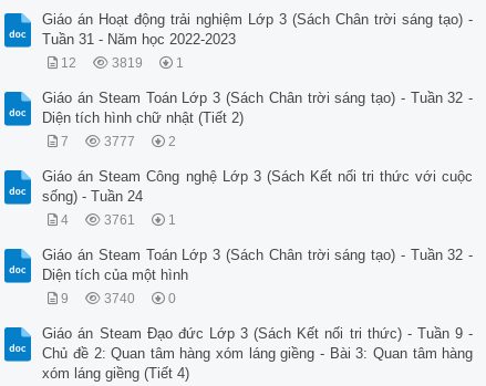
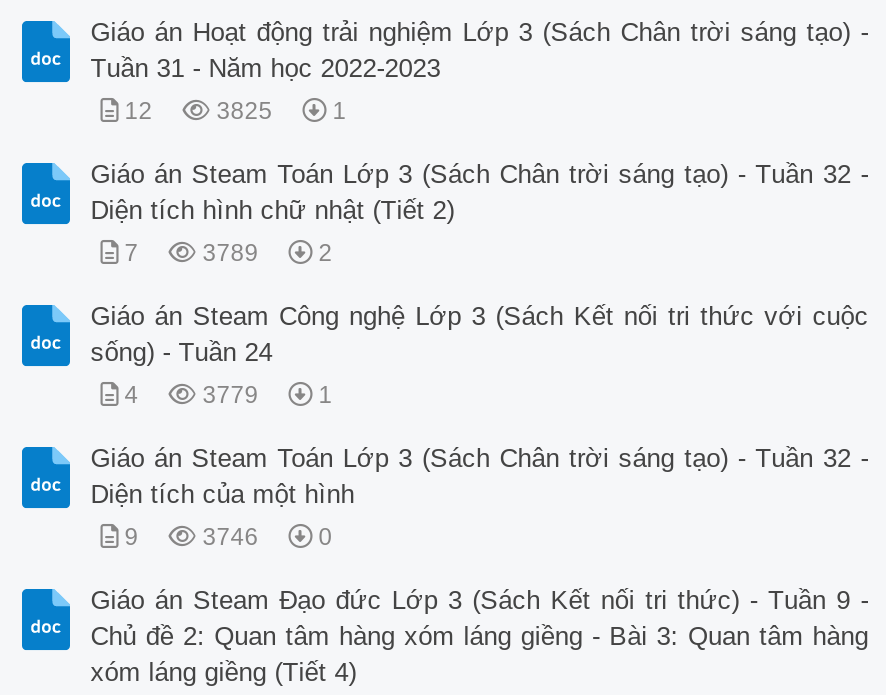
- 3819
+ 3825

- 3777
+ 3789

- 3761
+ 3779

- 3740
+ 3746
